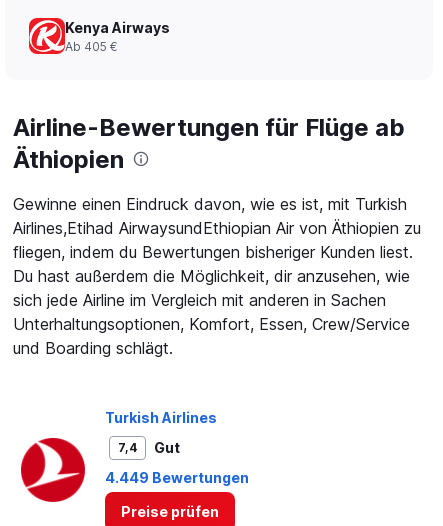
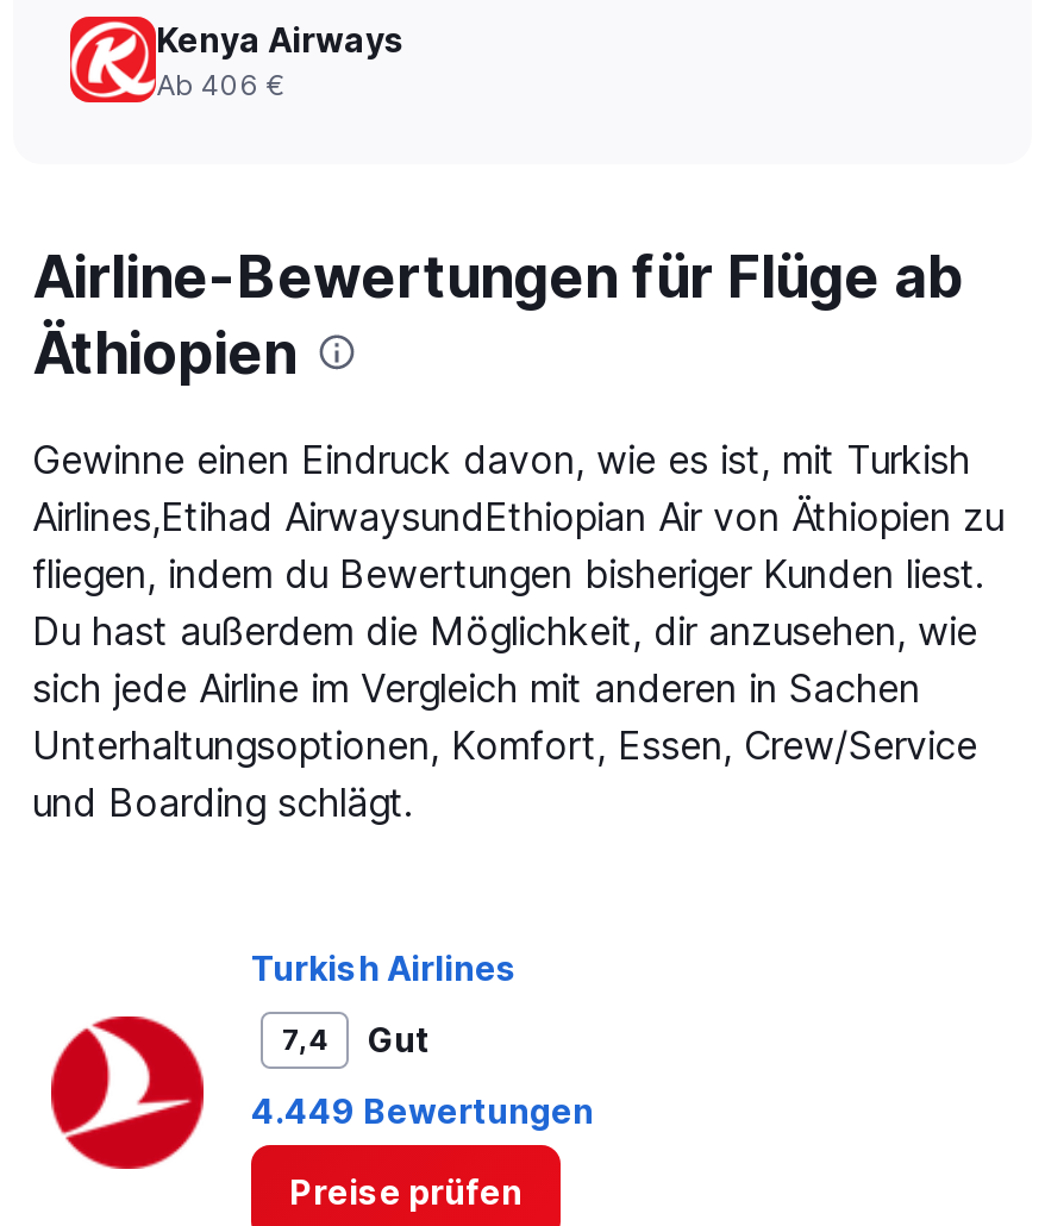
- Ab 405 €
+ Ab 406 €
